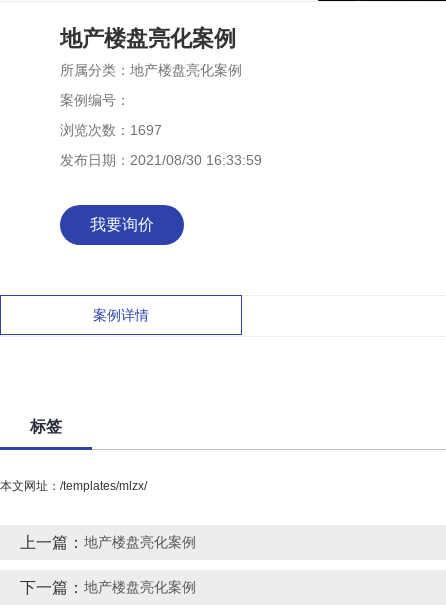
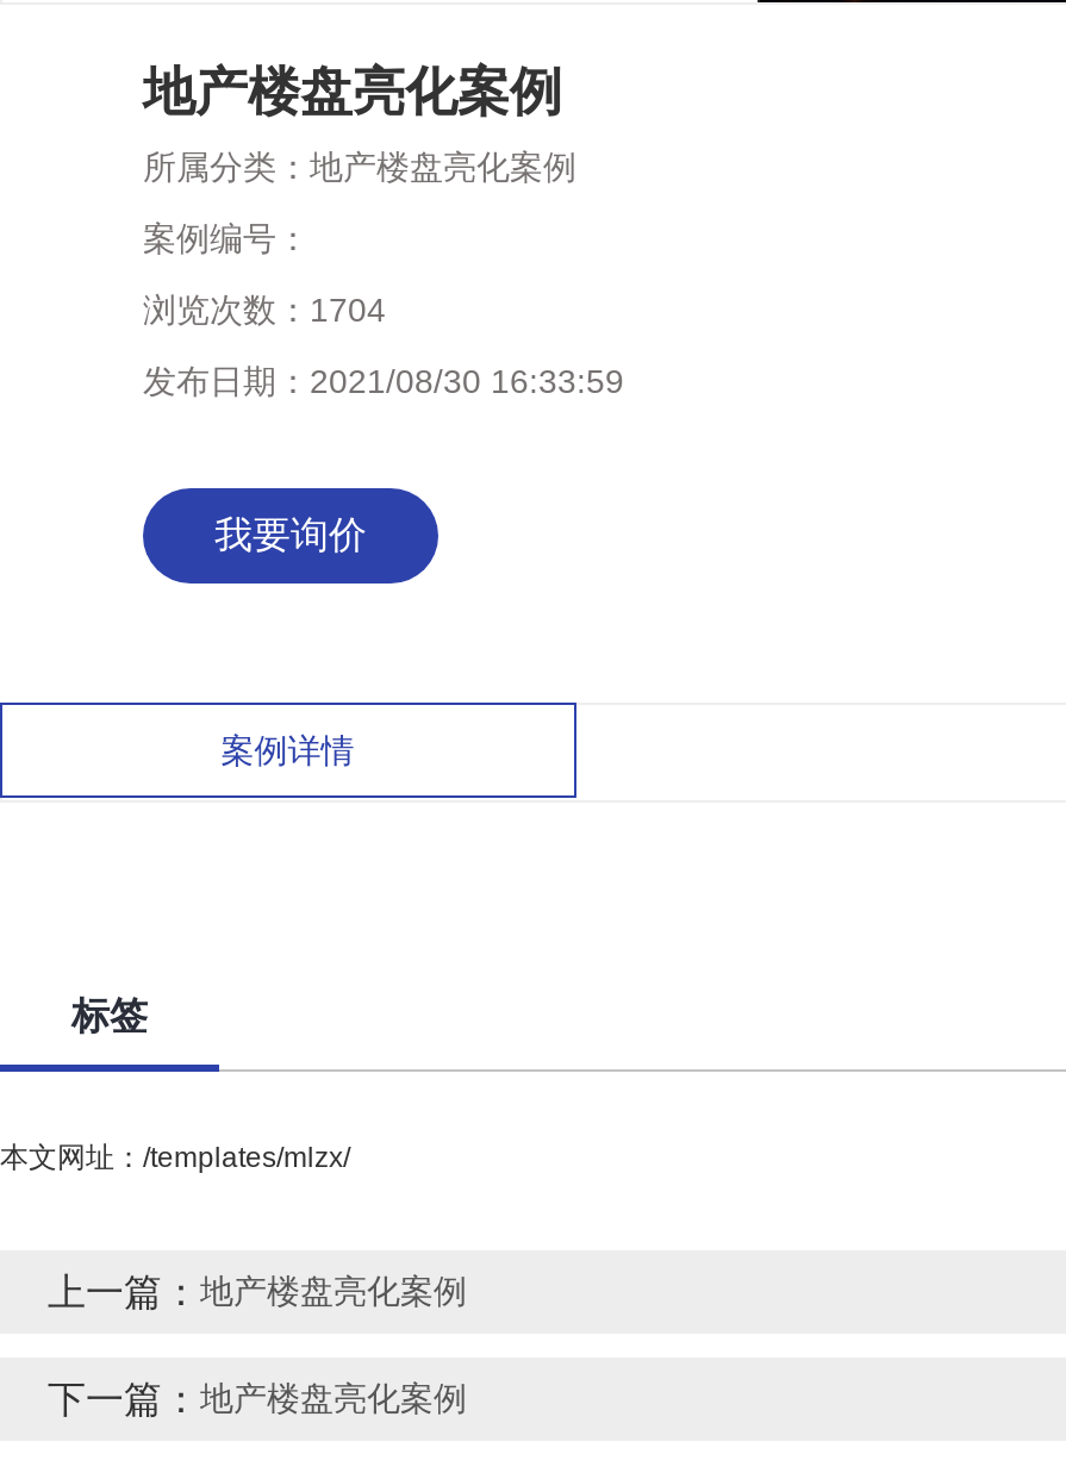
- 浏览次数：1697
+ 浏览次数：1704
